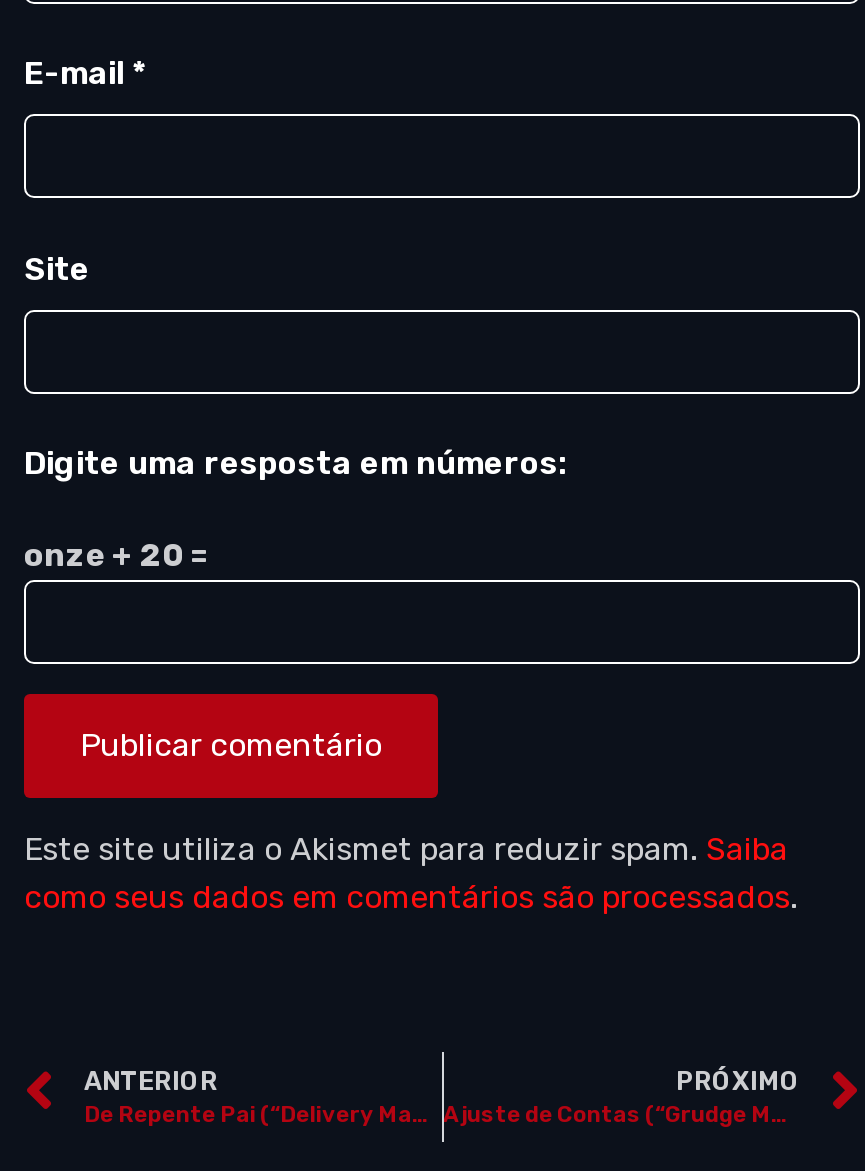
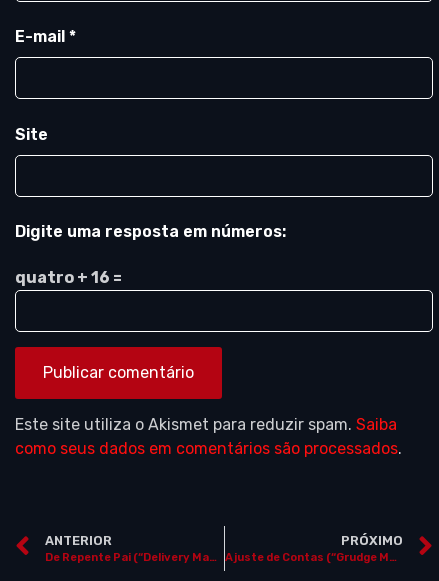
- onze + 20 =
+ quatro + 16 =
